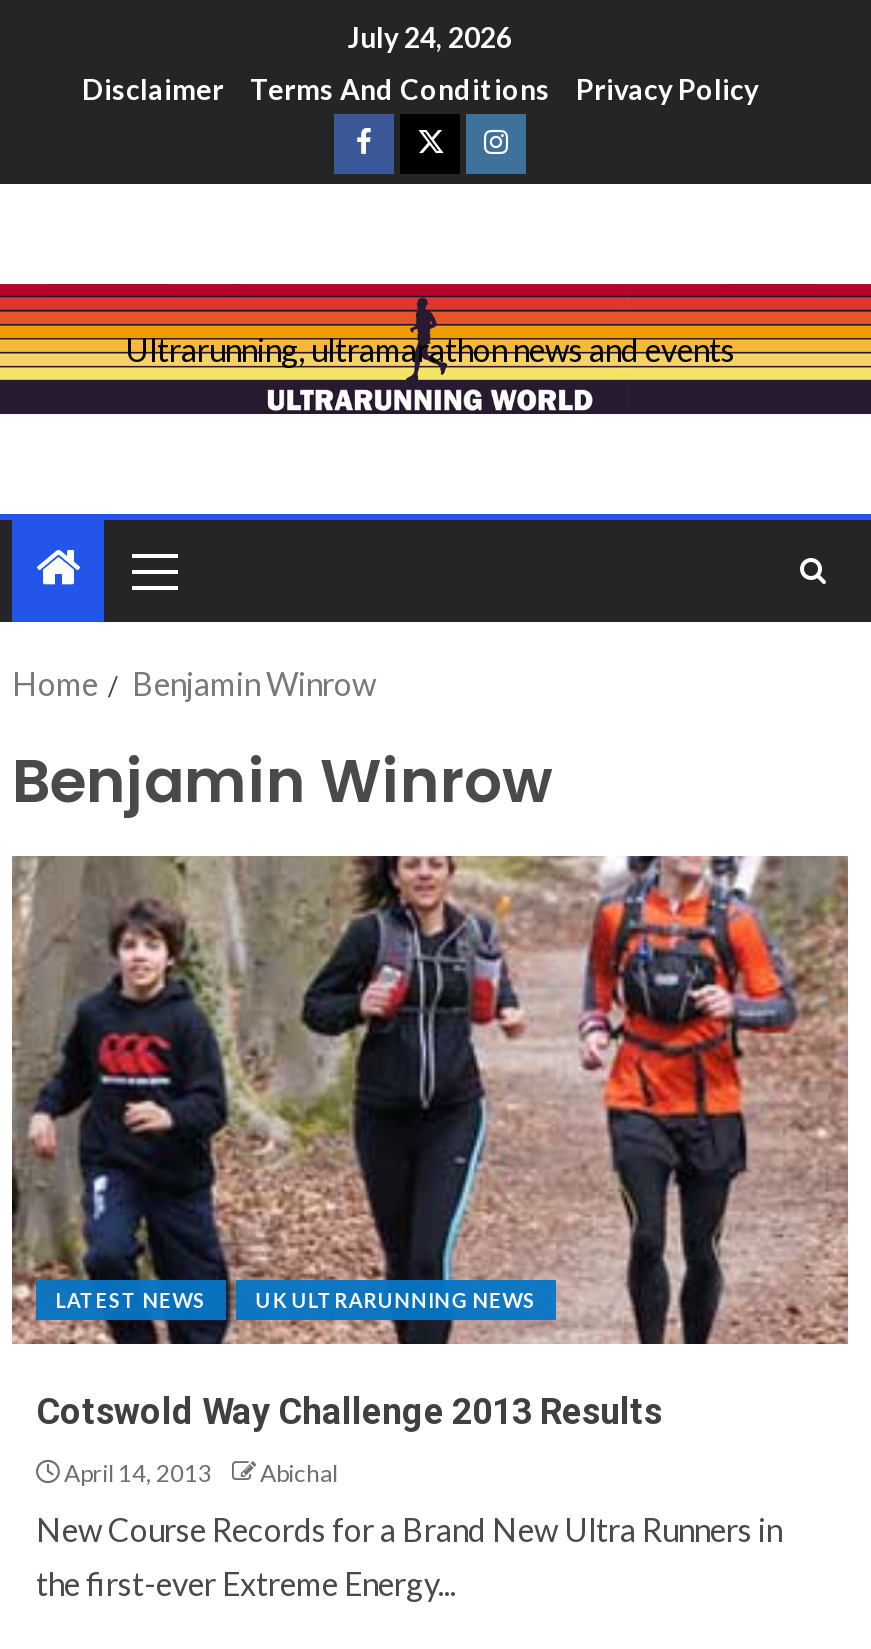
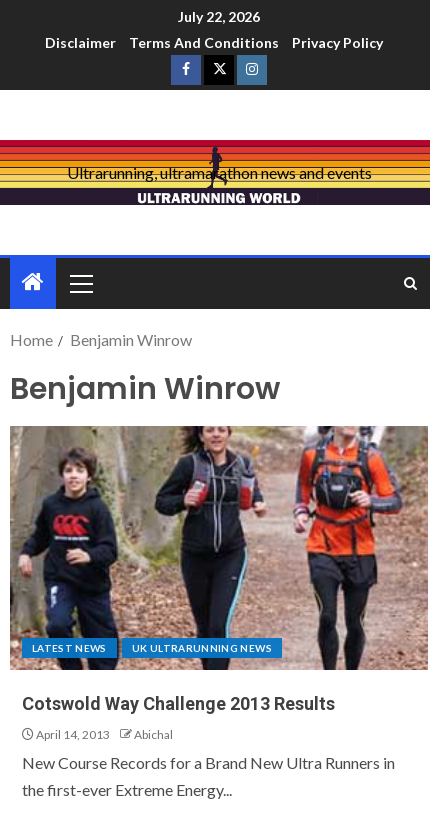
- July 24, 2026
+ July 22, 2026
